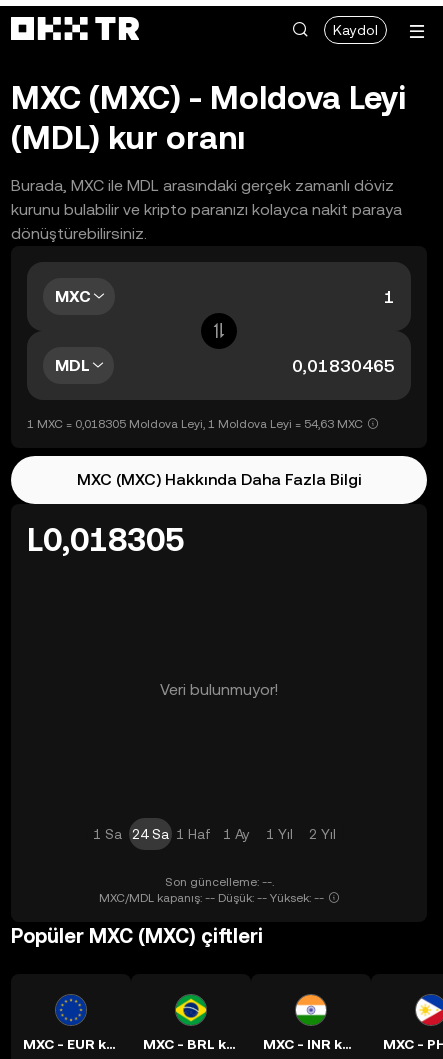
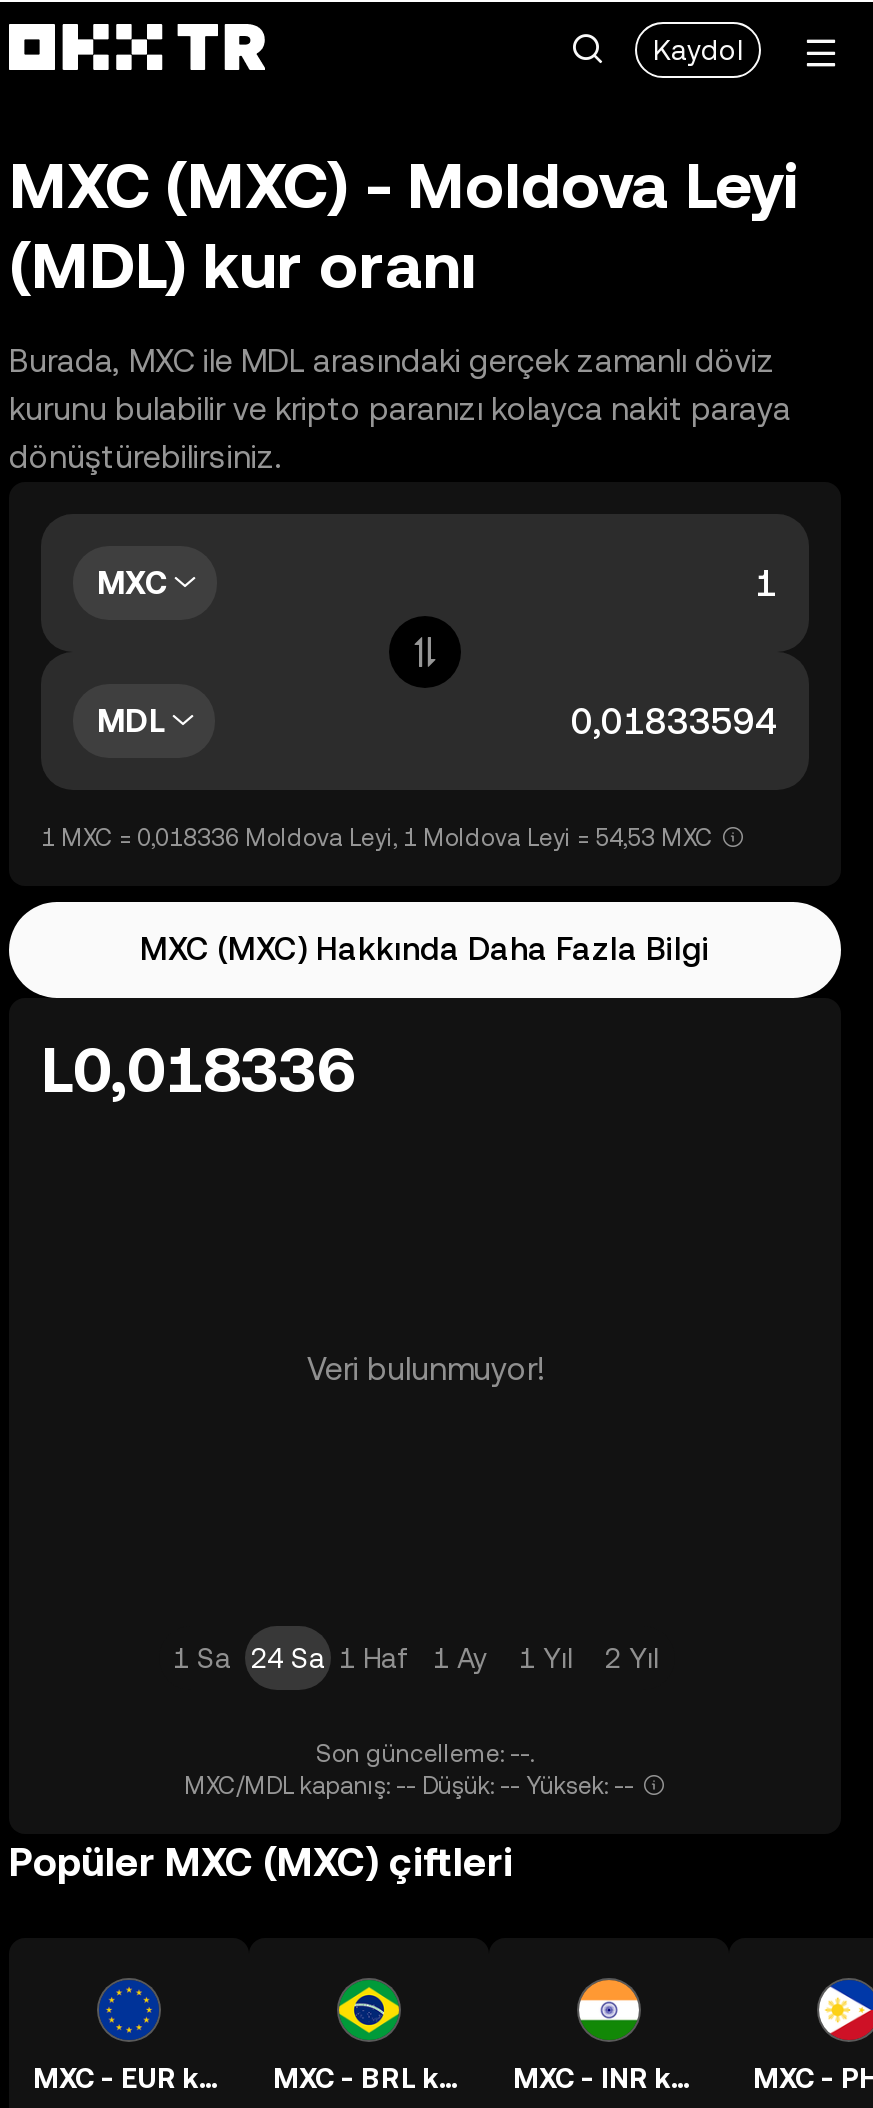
- 1 MXC = 0,018305 Moldova Leyi, 1 Moldova Leyi = 54,63 MXC
+ 1 MXC = 0,018336 Moldova Leyi, 1 Moldova Leyi = 54,53 MXC

- L0,018305
+ L0,018336
